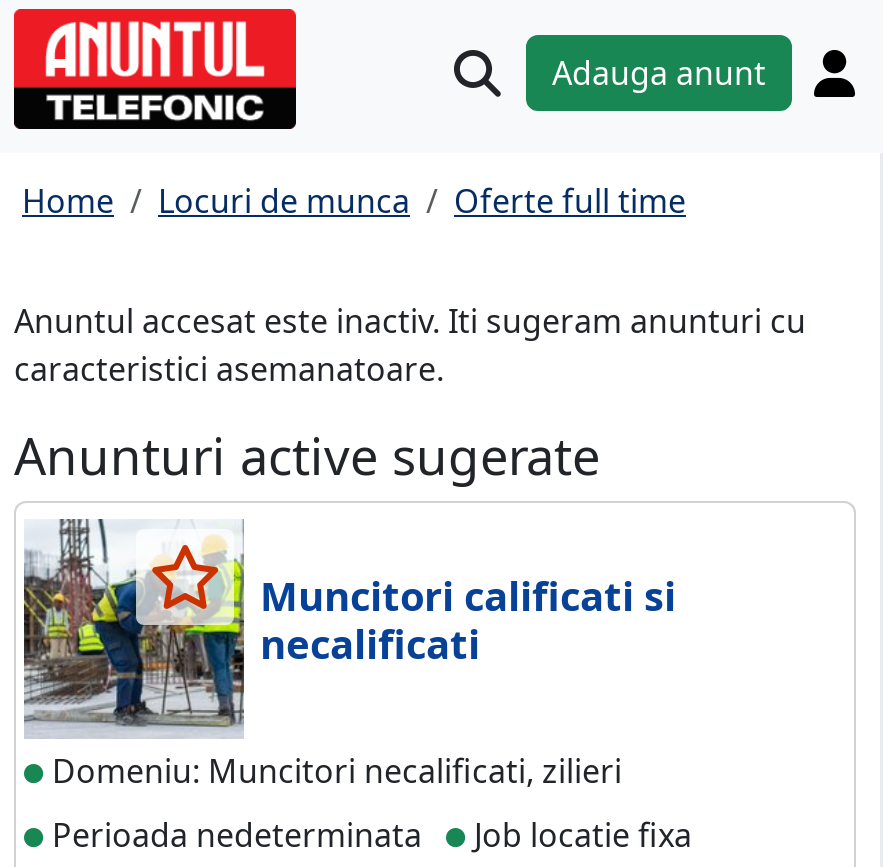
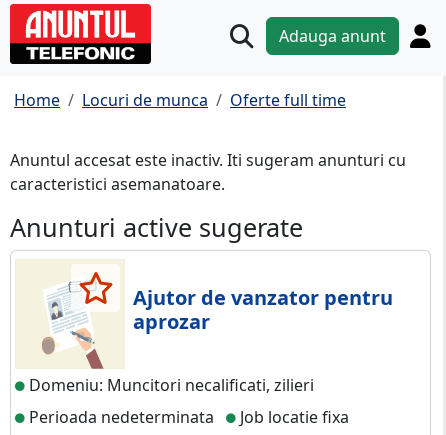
- [image]
- Muncitori calificati si
- necalificati
+ [image]
+ Ajutor de vanzator pentru
+ aprozar
